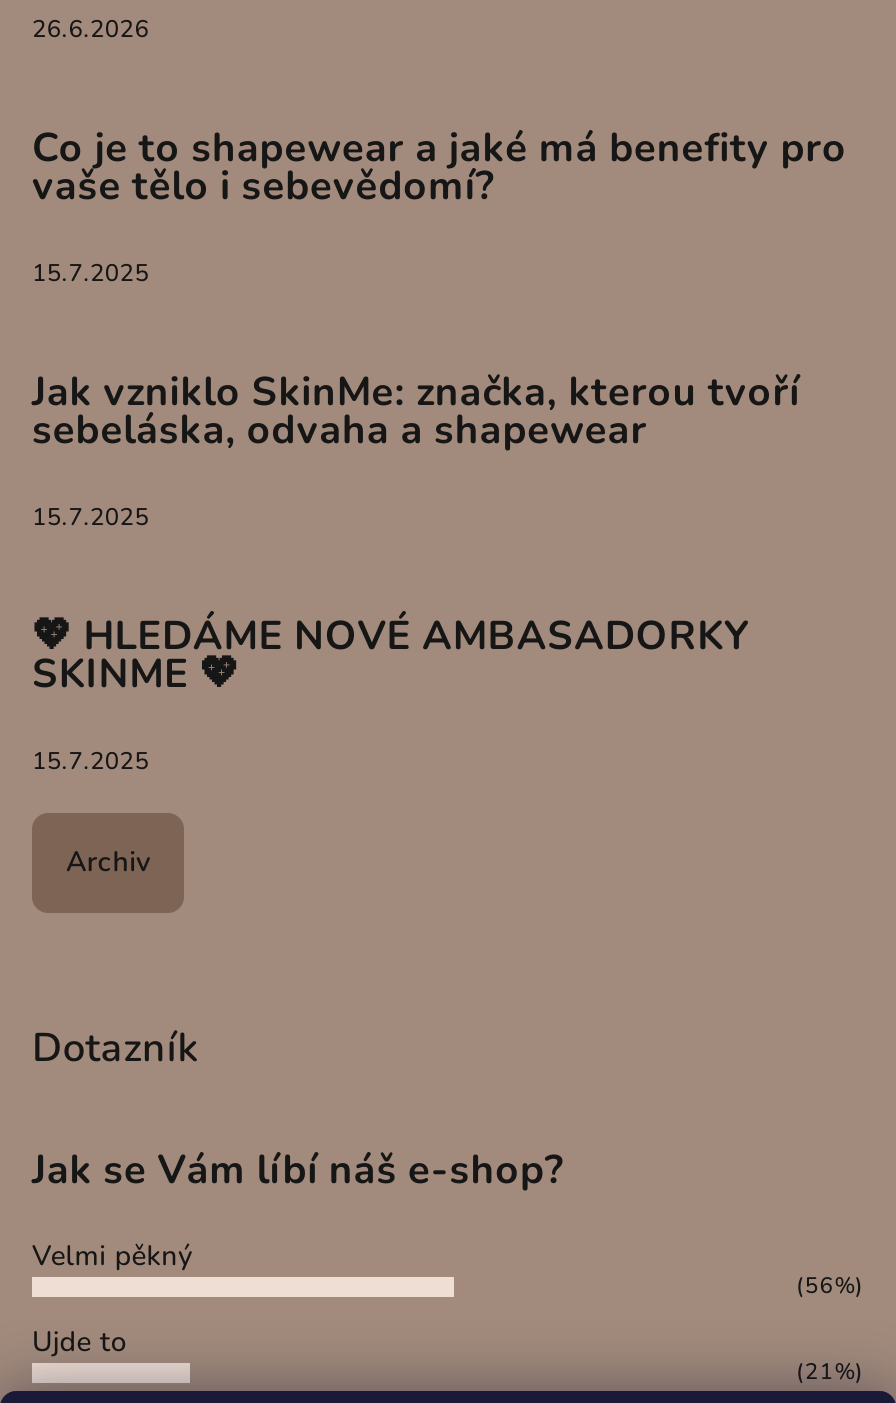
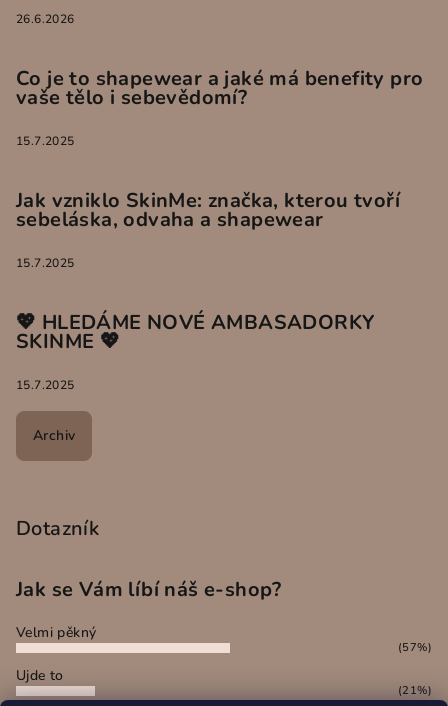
- (56%)
+ (57%)
